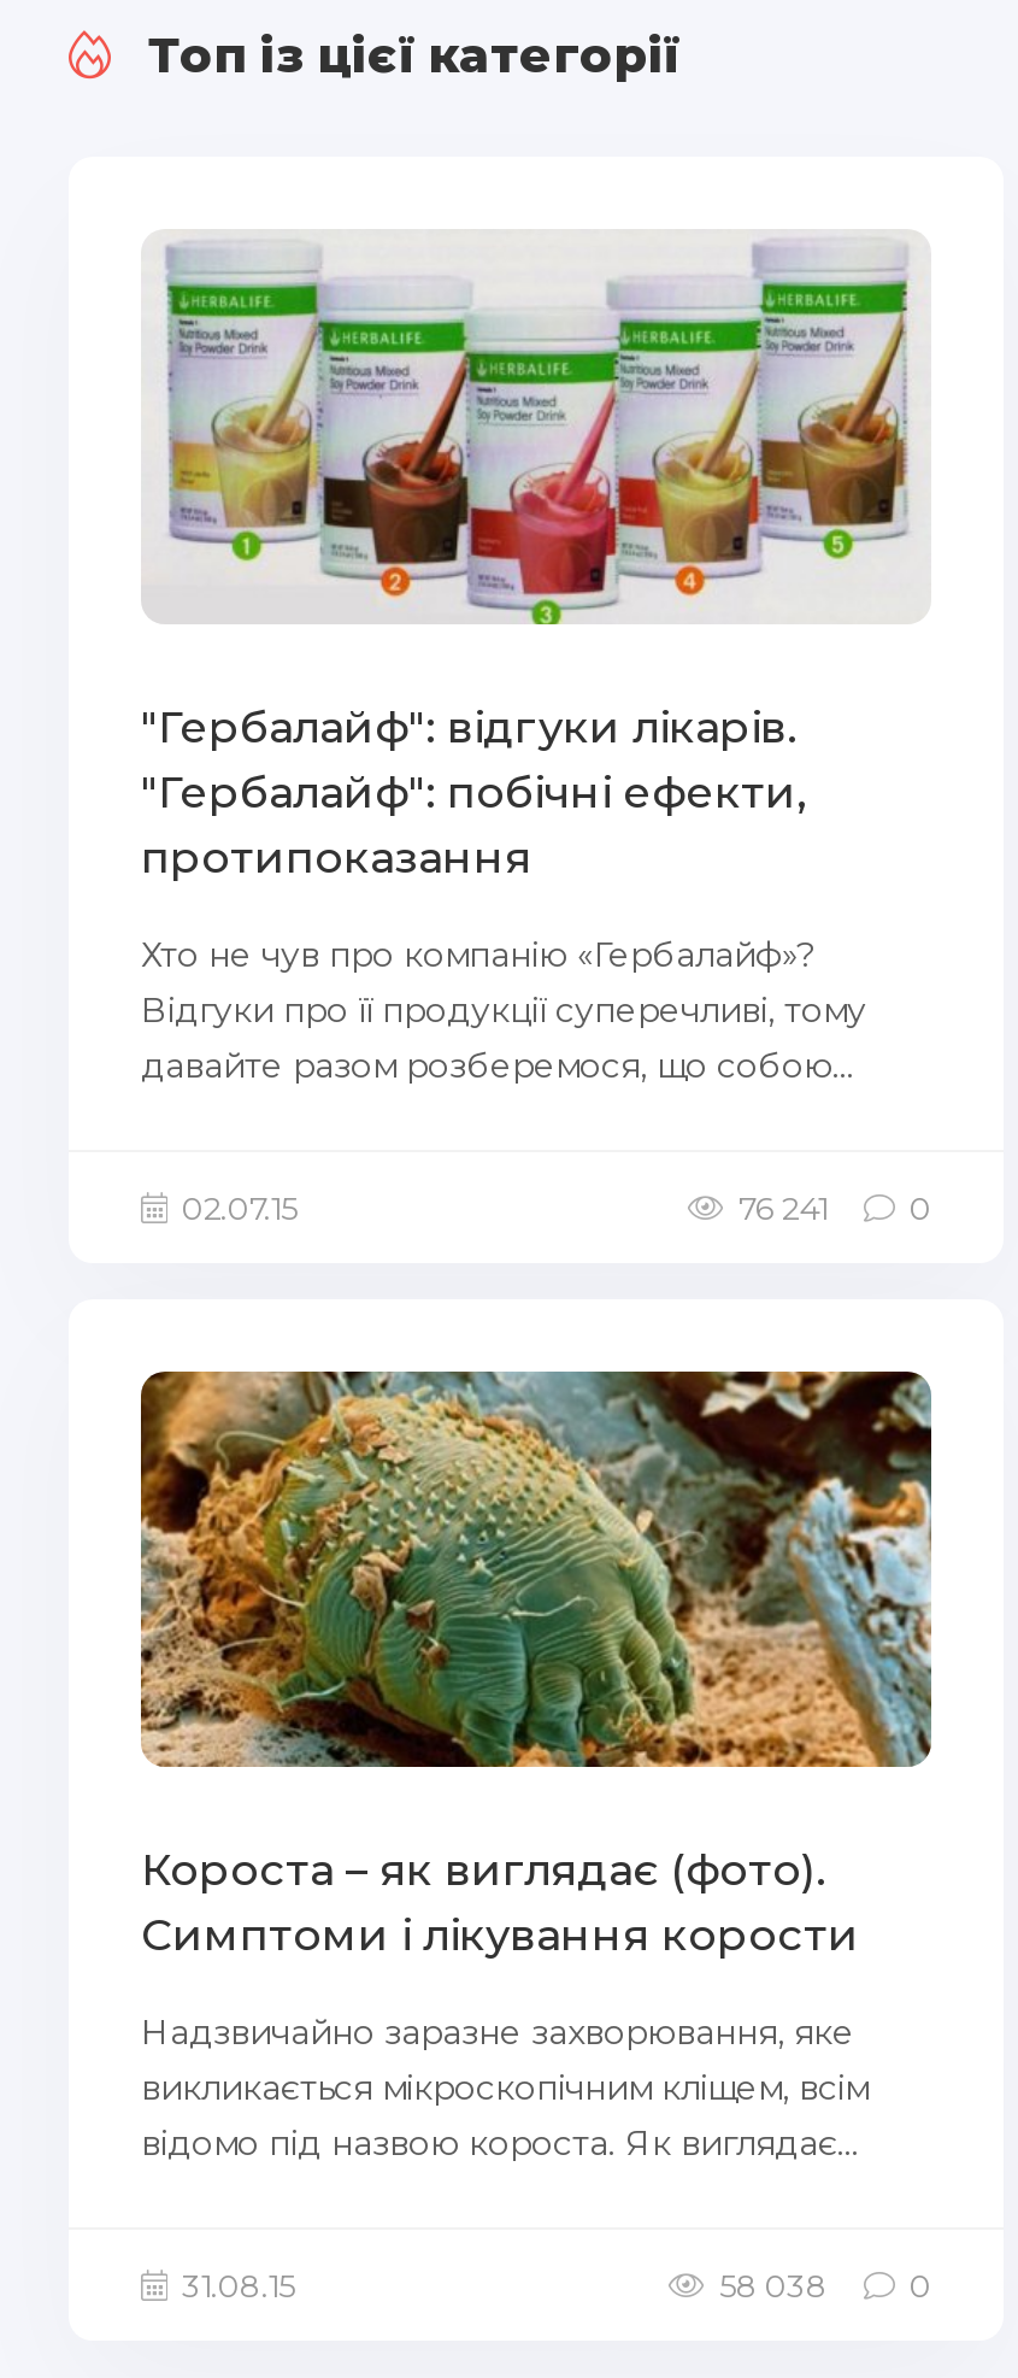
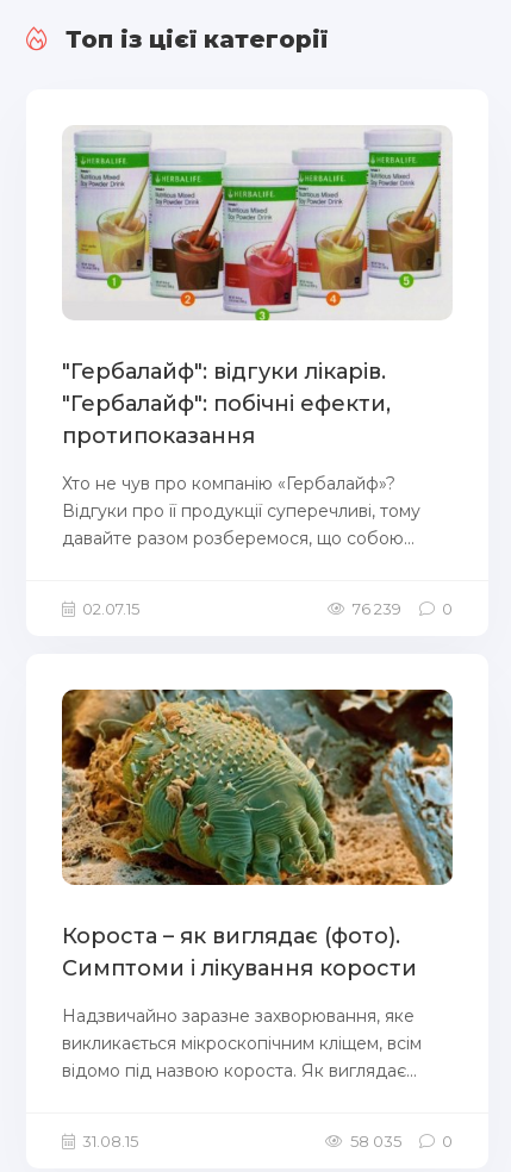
- 76 241
+ 76 239

- 58 038
+ 58 035
